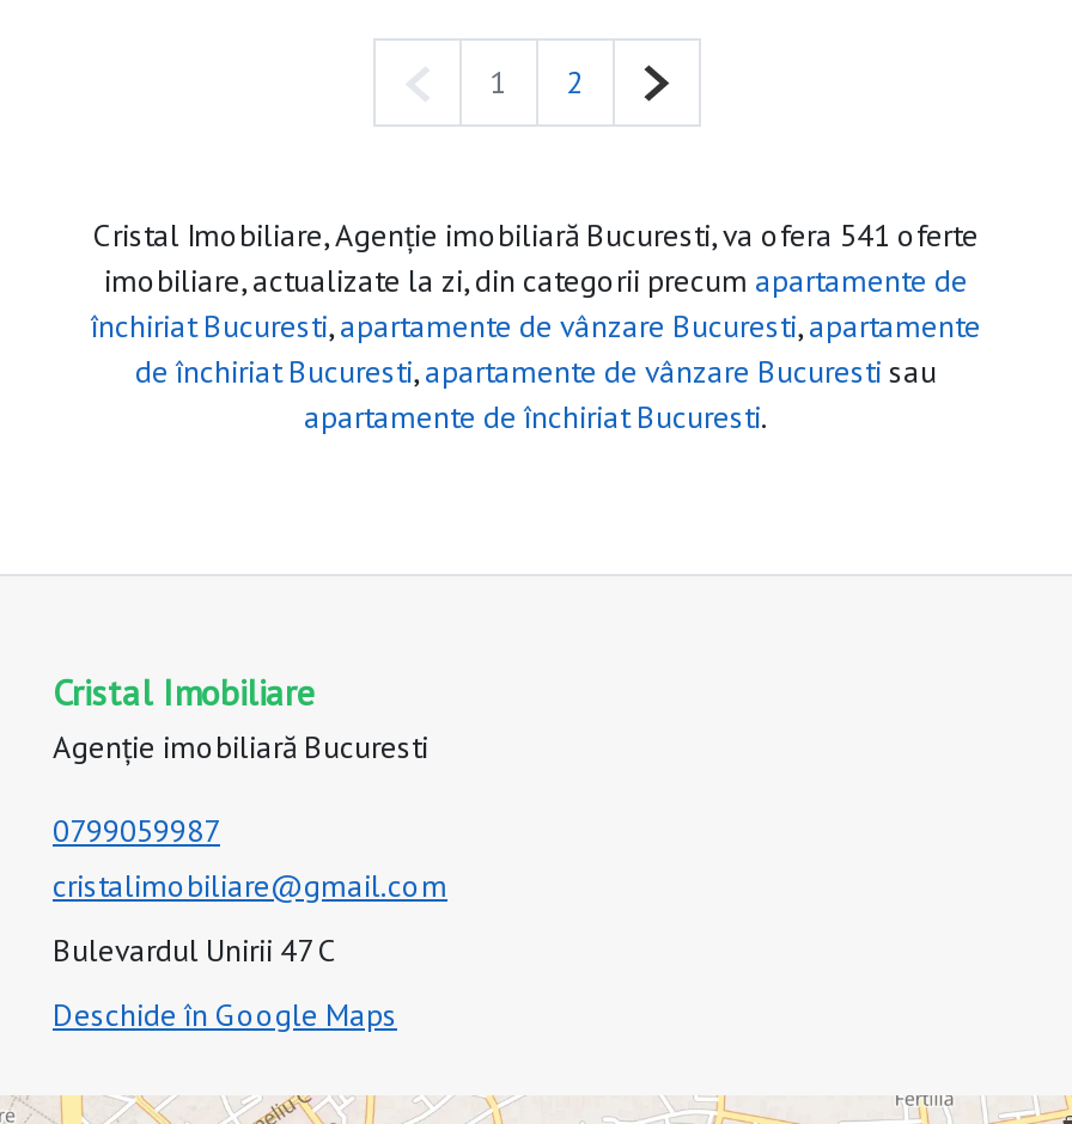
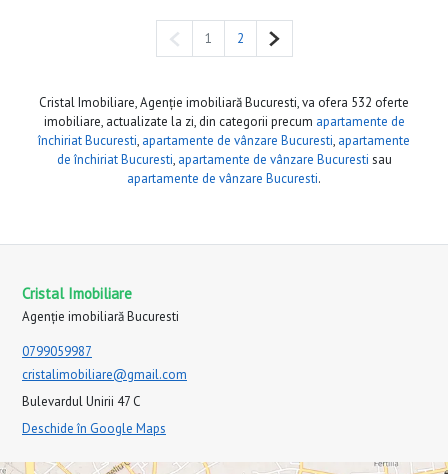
- Cristal Imobiliare, Agenție imobiliară Bucuresti, va ofera 541 oferte
+ Cristal Imobiliare, Agenție imobiliară Bucuresti, va ofera 532 oferte

- apartamente de închiriat Bucuresti.
+ apartamente de vânzare Bucuresti.
